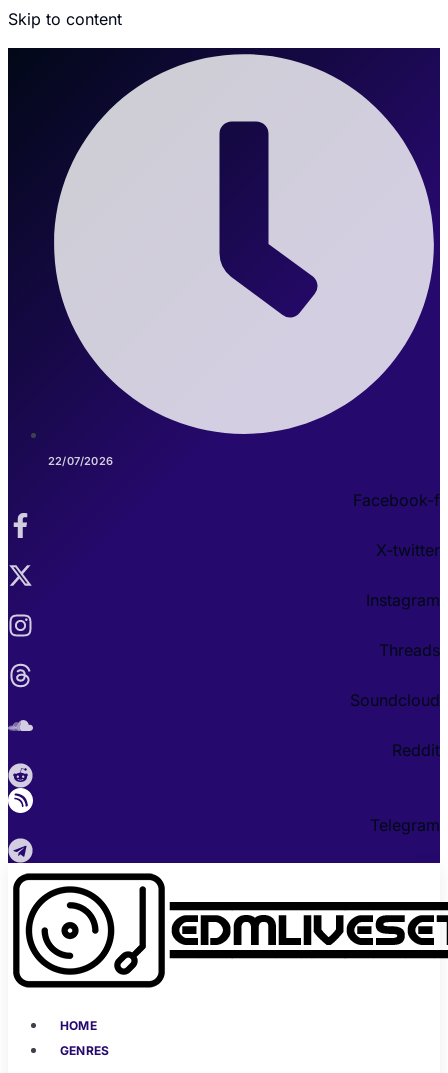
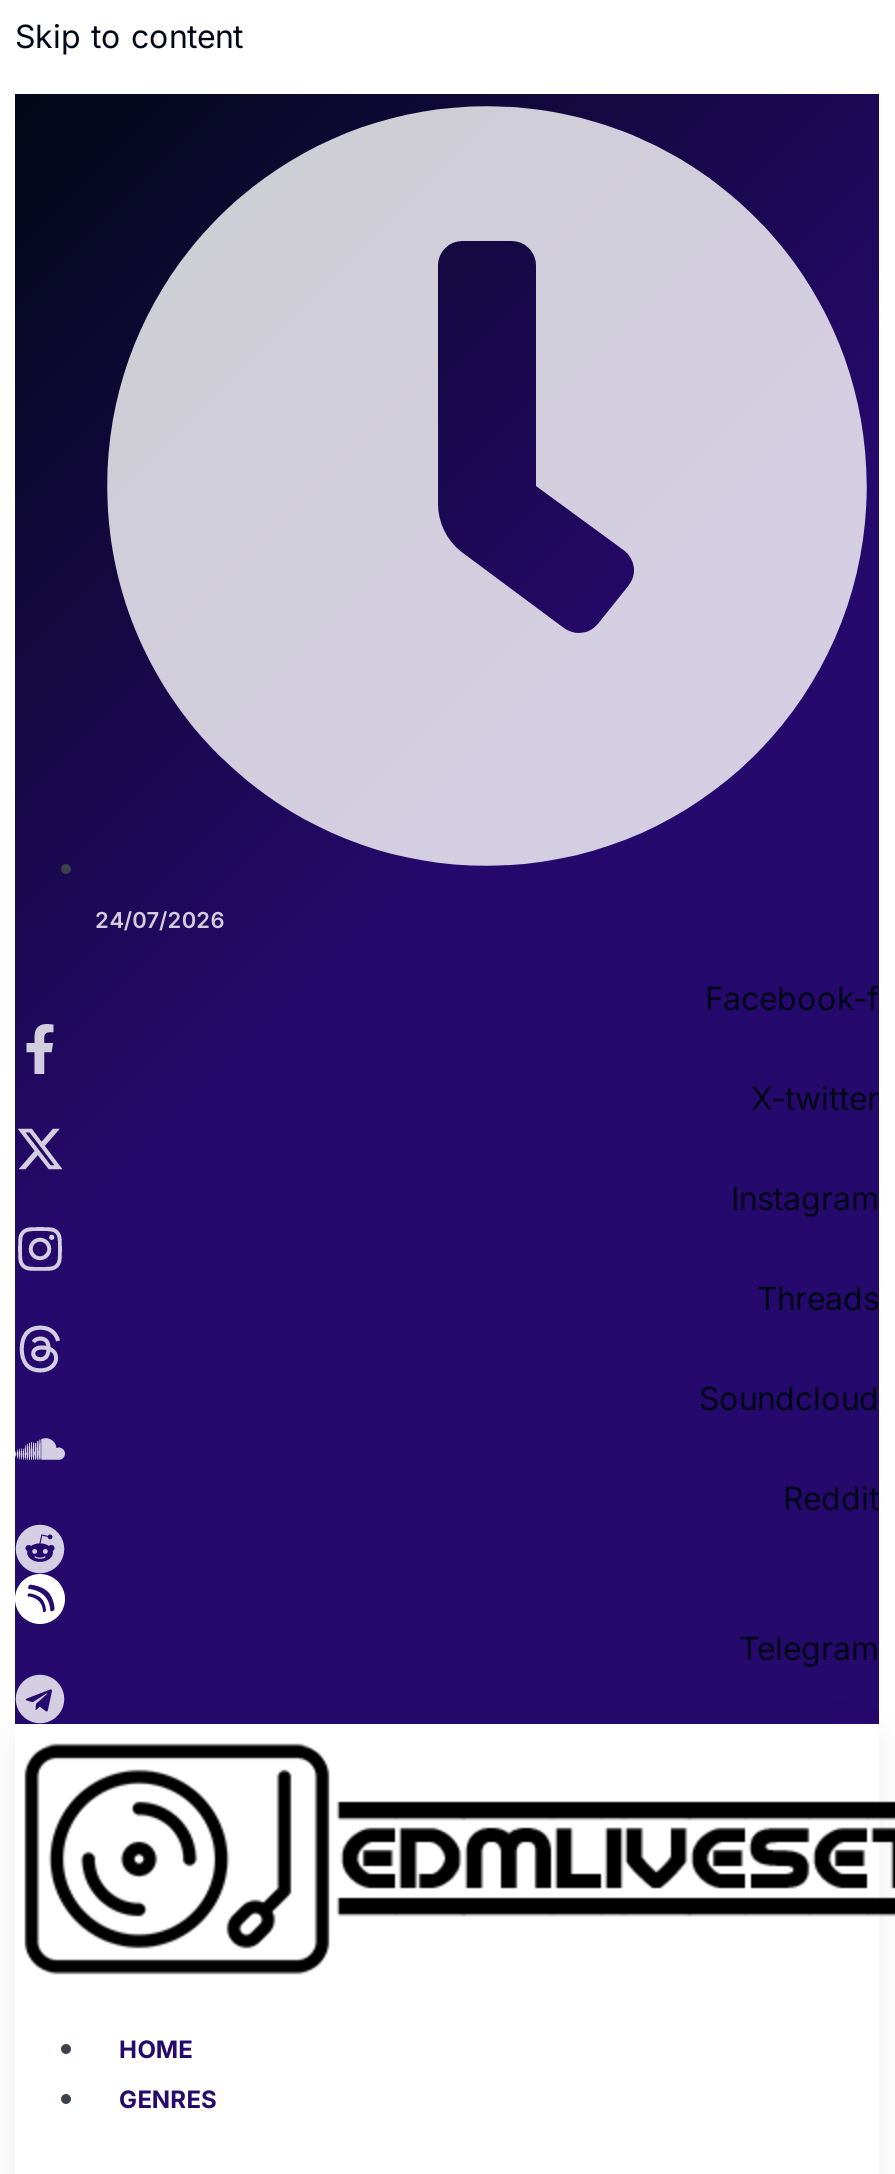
- 22/07/2026
+ 24/07/2026
